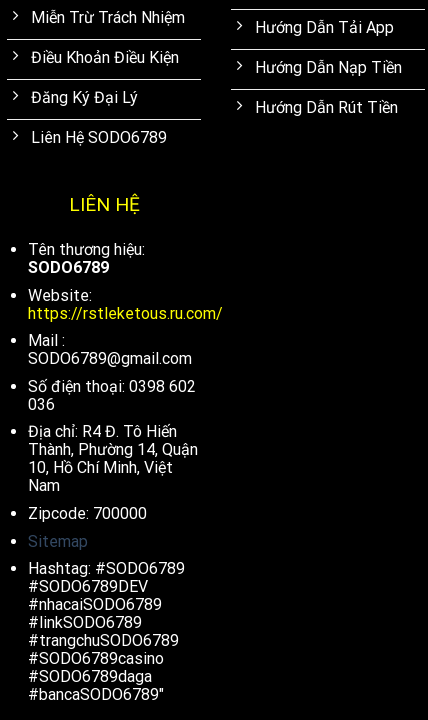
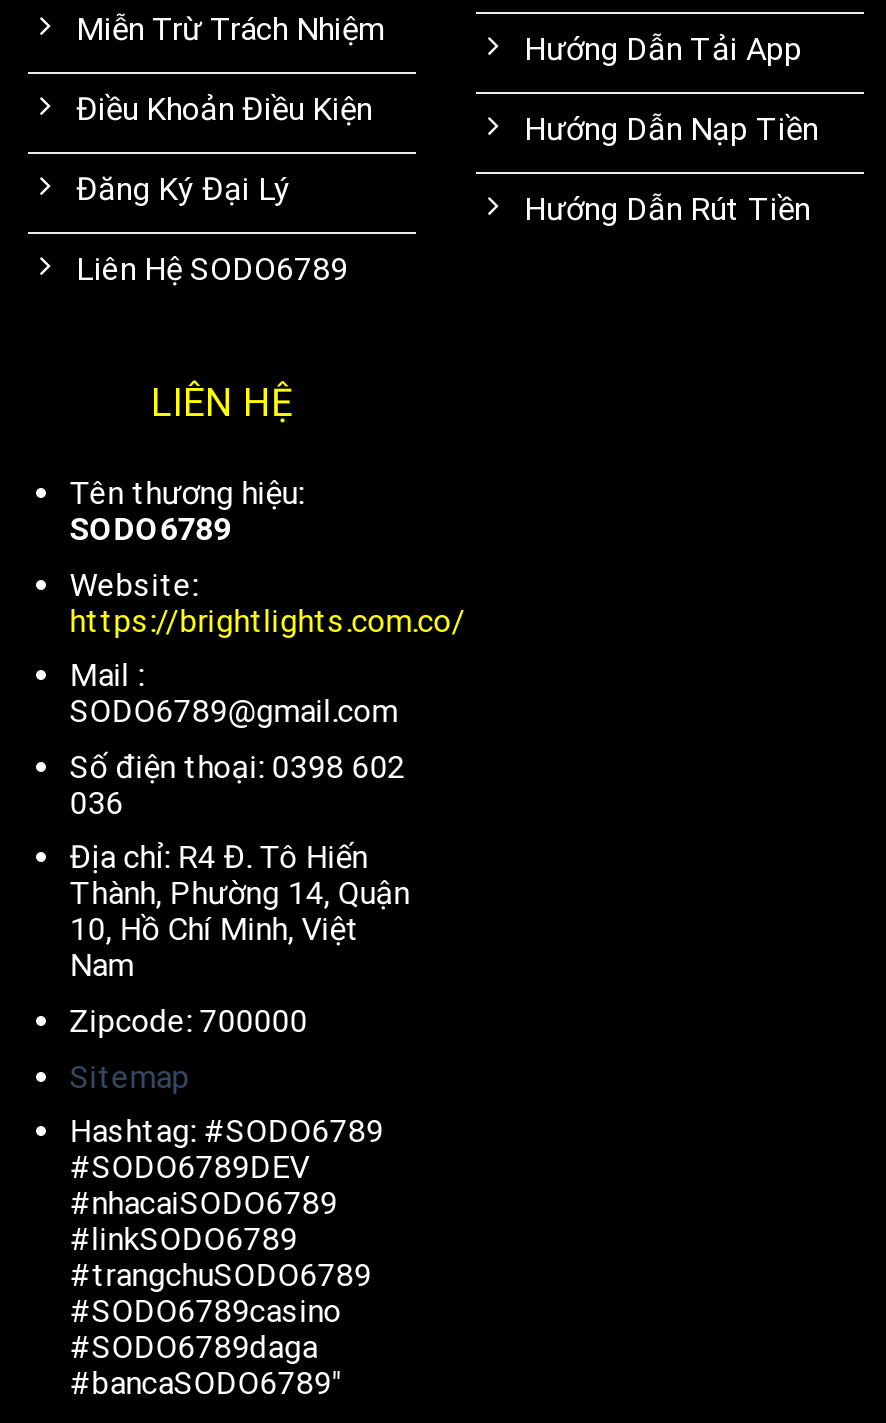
- https://rstleketous.ru.com/
+ https://brightlights.com.co/
